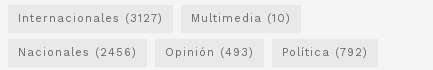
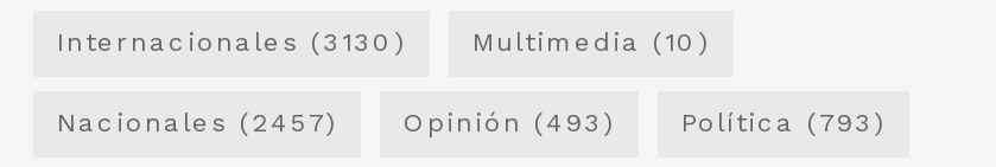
- Internacionales (3127)
+ Internacionales (3130)

- Nacionales (2456)
+ Nacionales (2457)

- Política (792)
+ Política (793)
